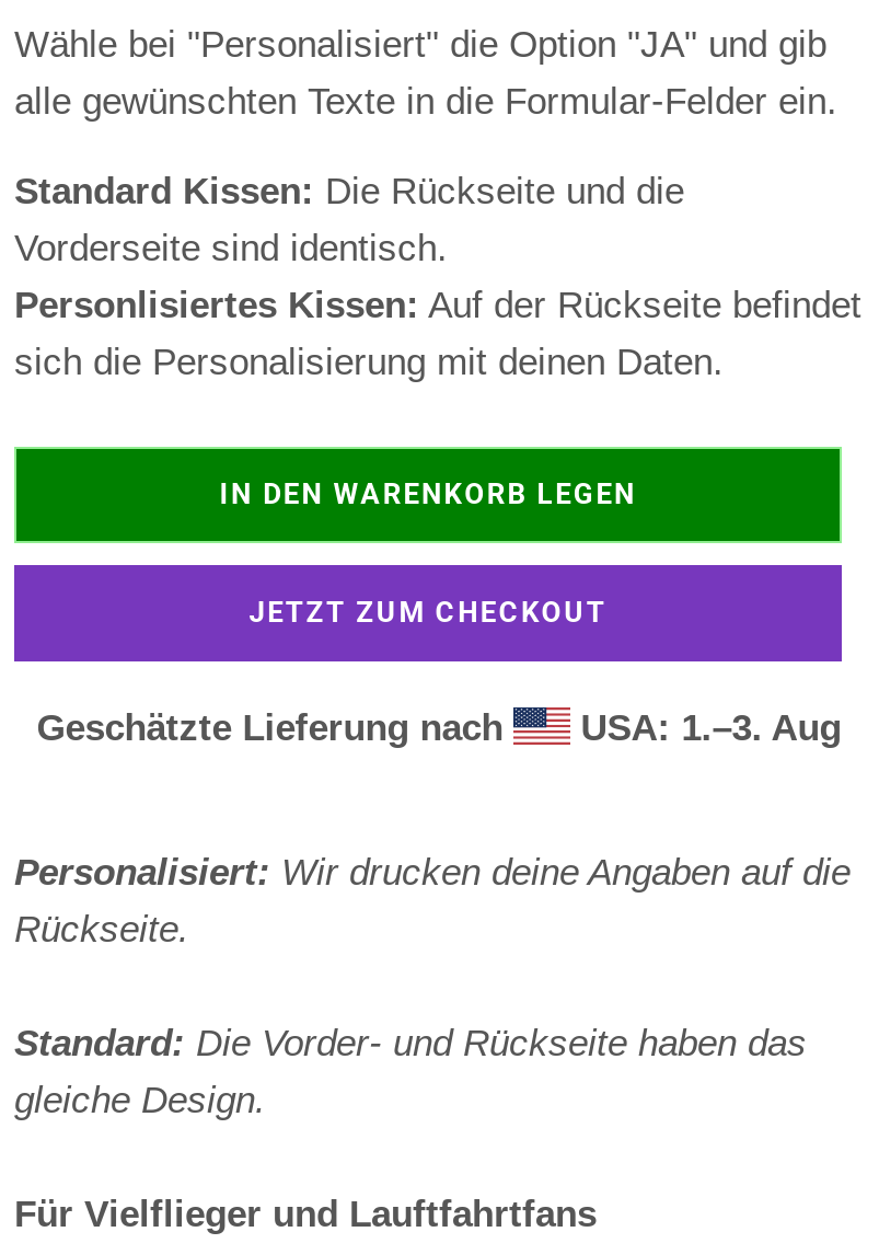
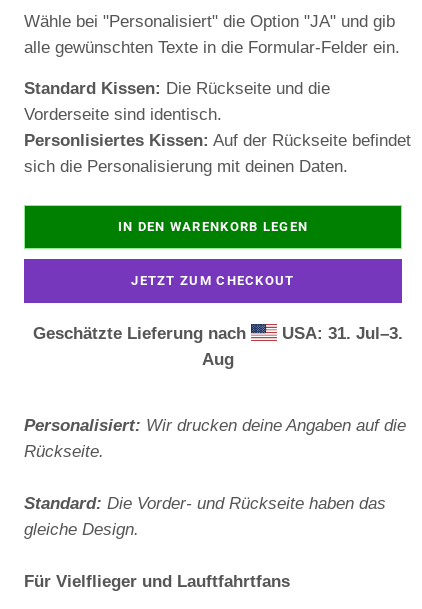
- USA: 1.–3. Aug
+ USA: 31. Jul–3.
+ Aug
